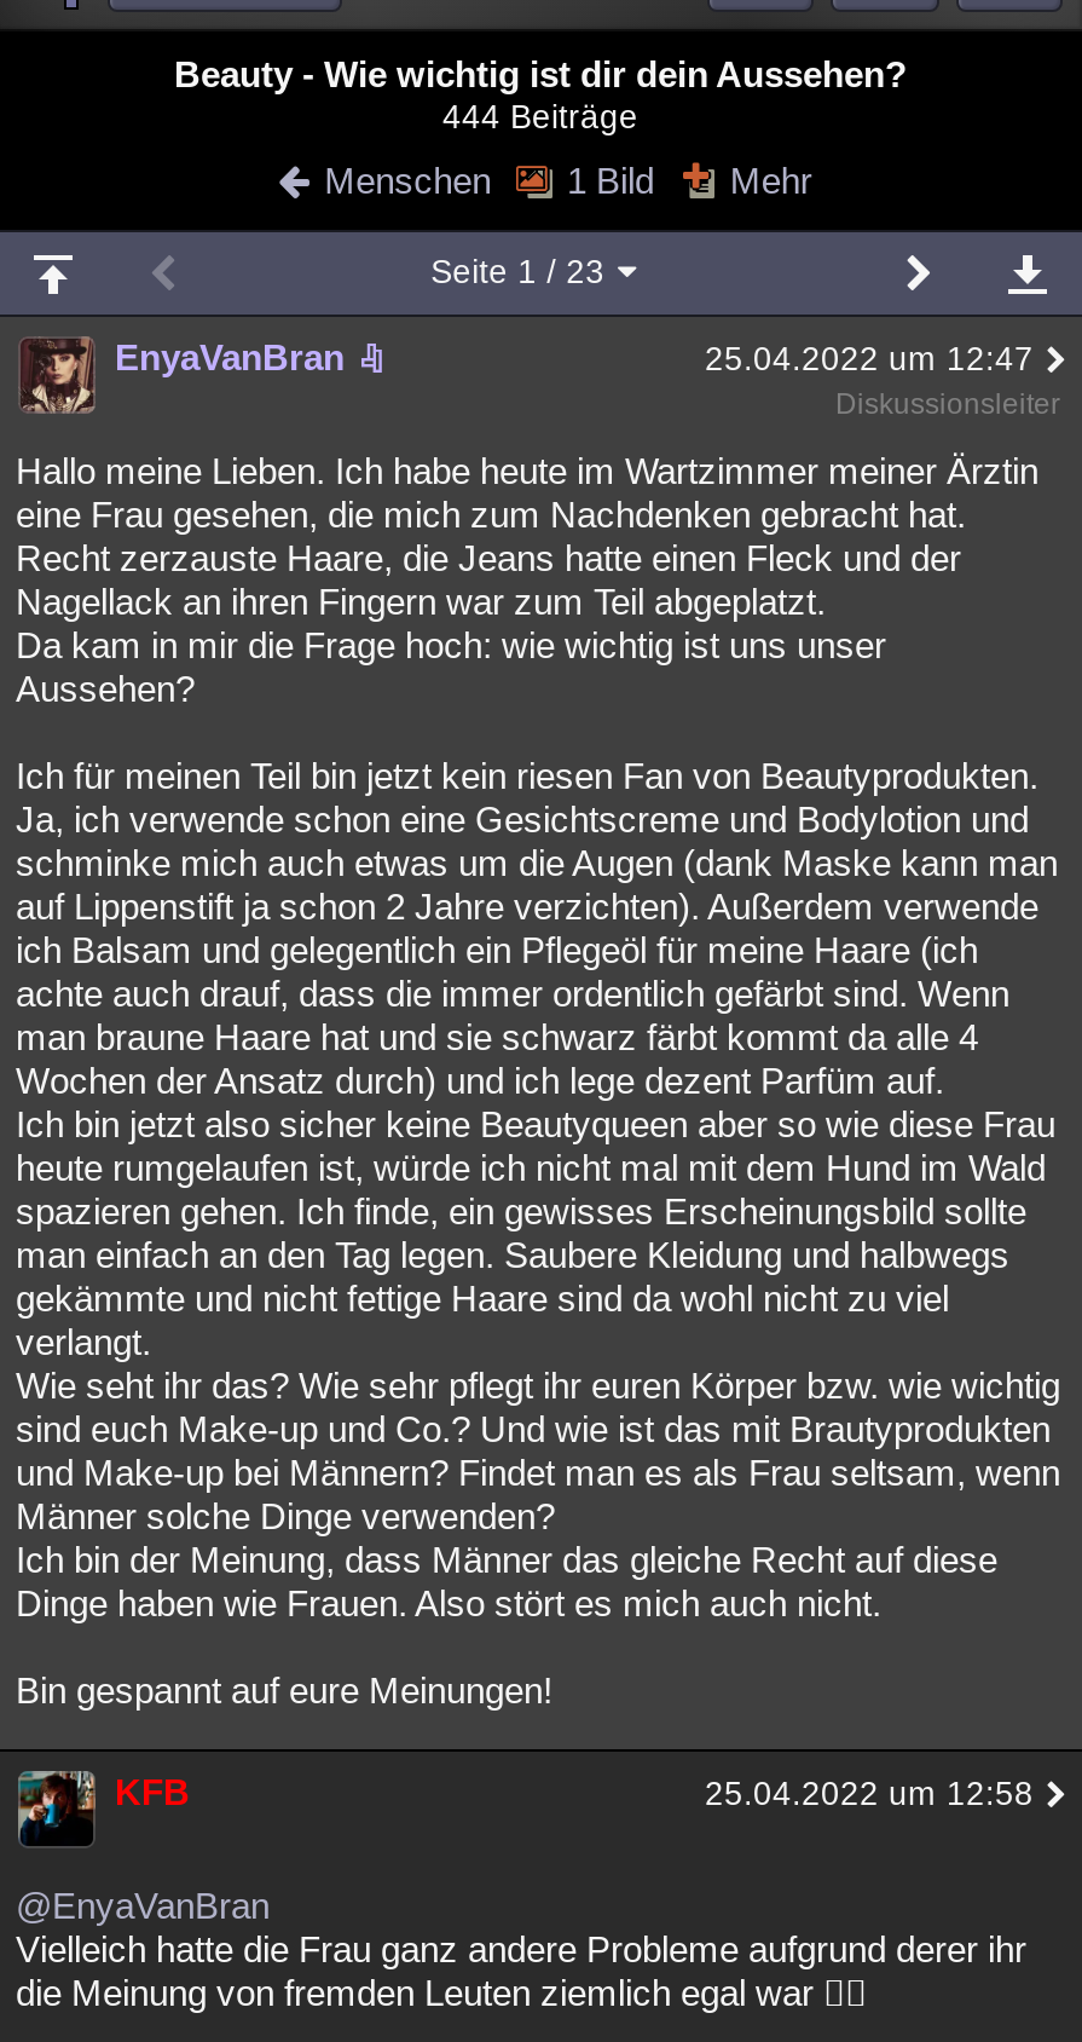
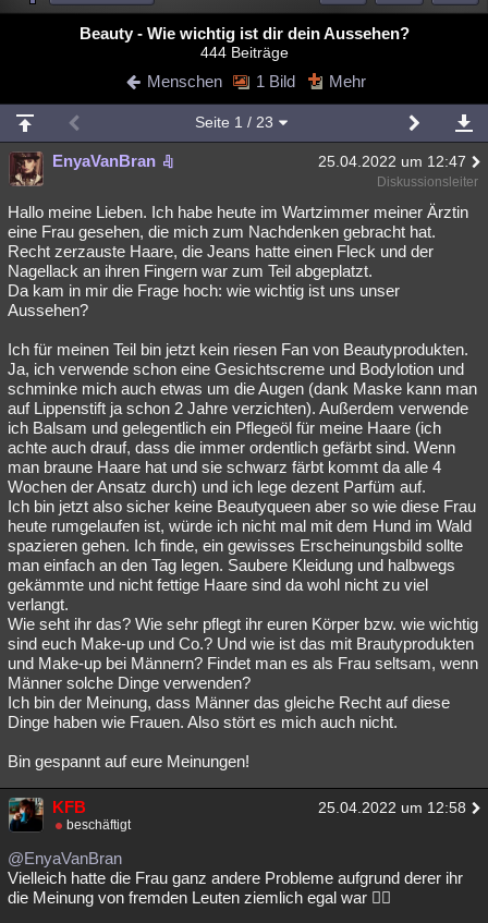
+ beschäftigt
